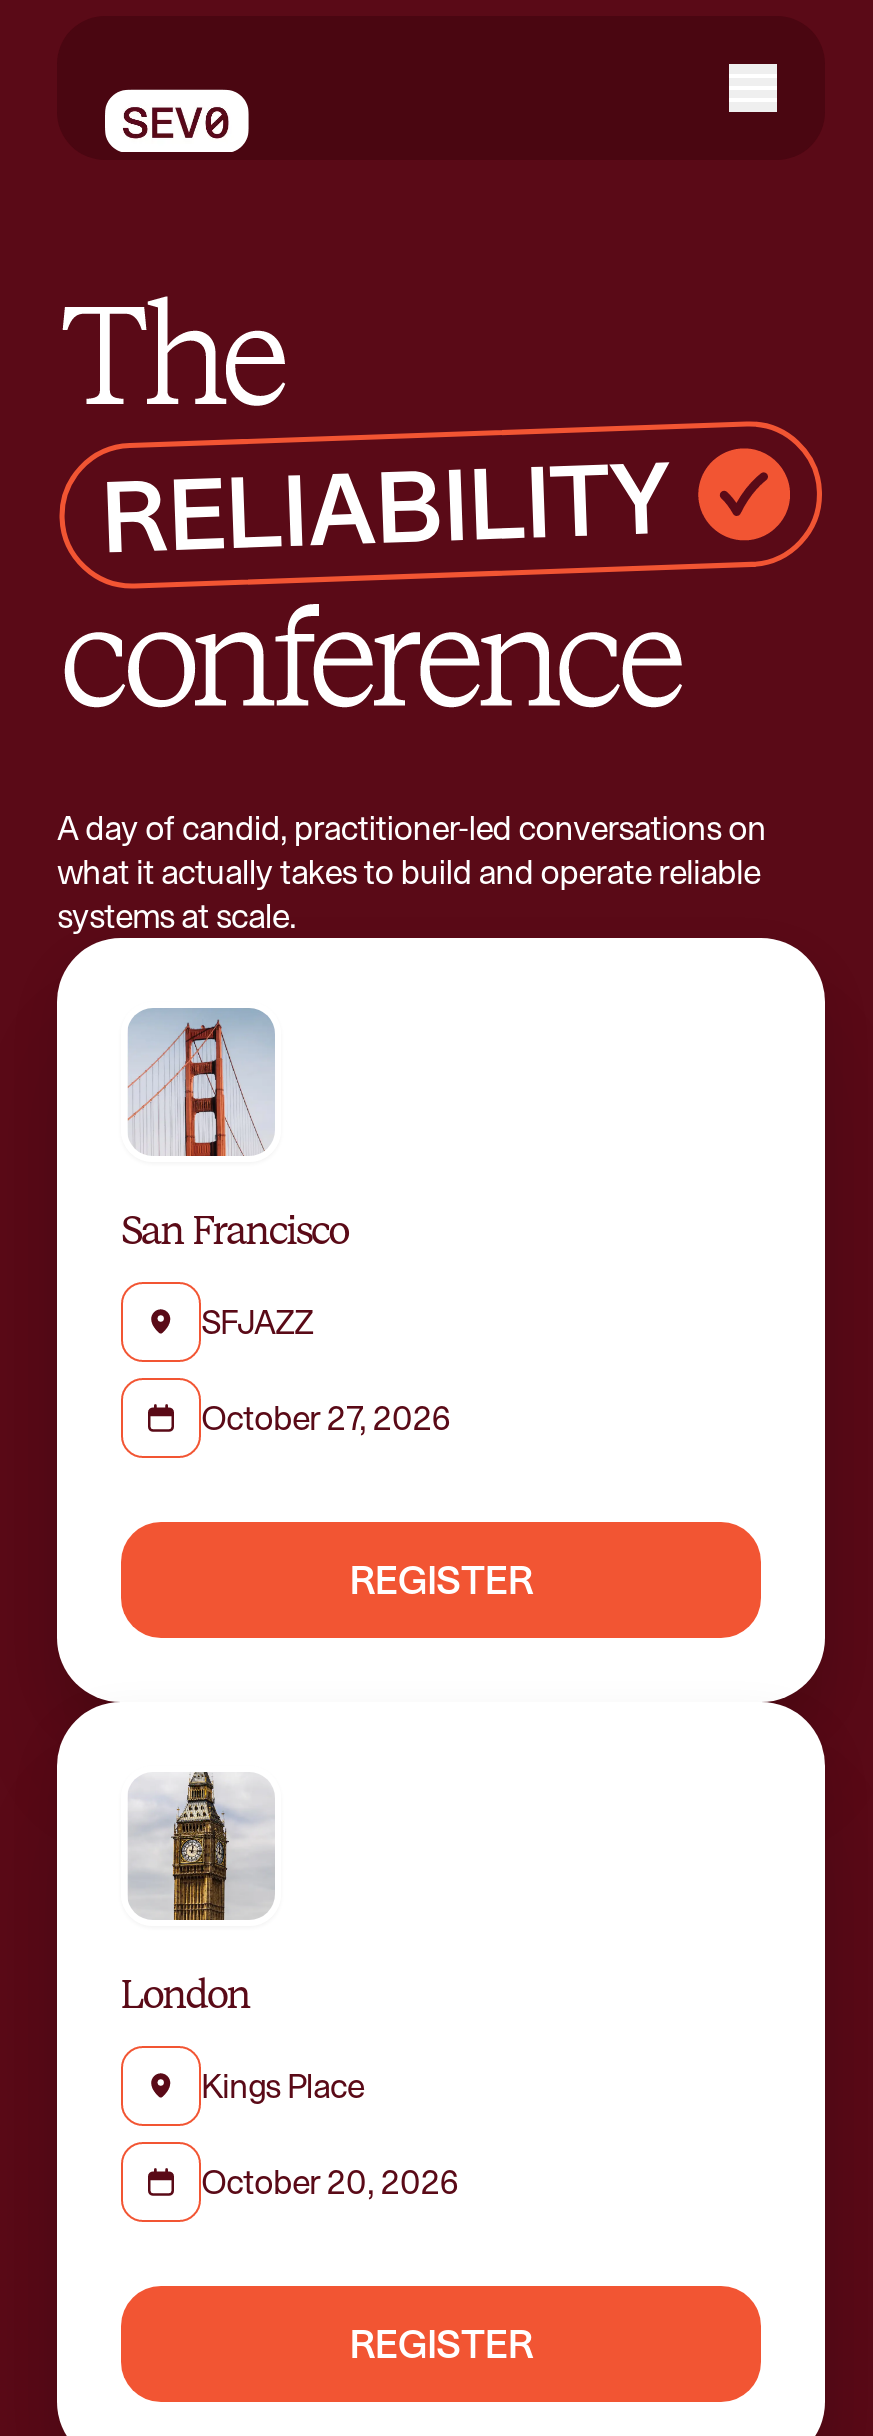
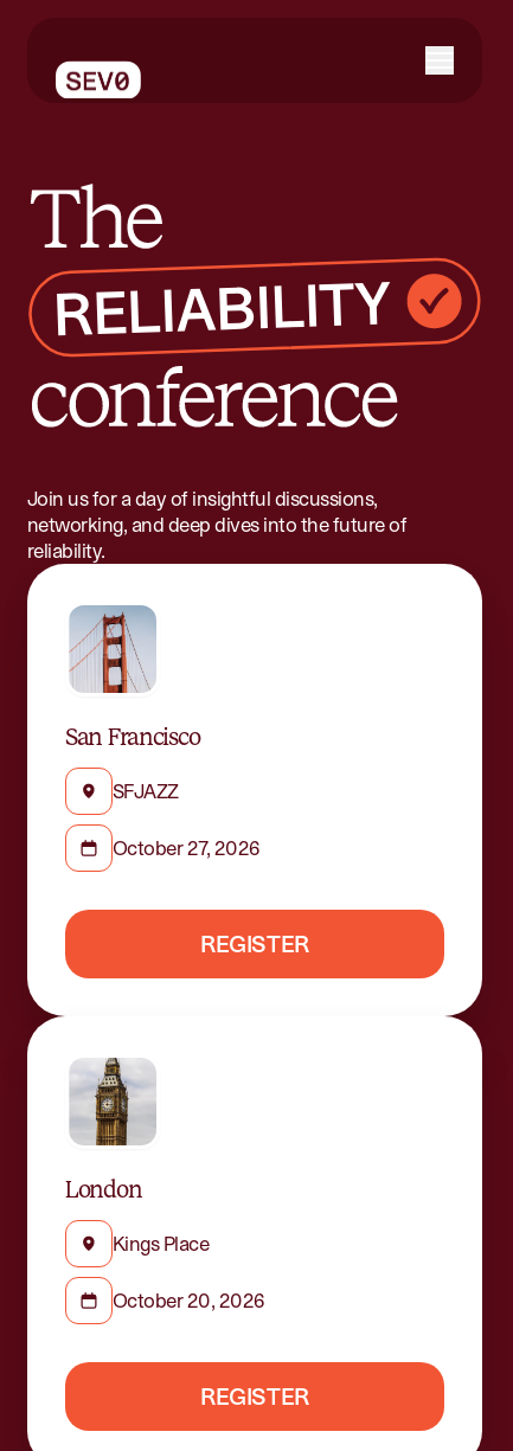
- A day of candid, practitioner-led conversations on
- what it actually takes to build and operate reliable
- systems at scale.
+ Join us for a day of insightful discussions,
+ networking, and deep dives into the future of
+ reliability.
